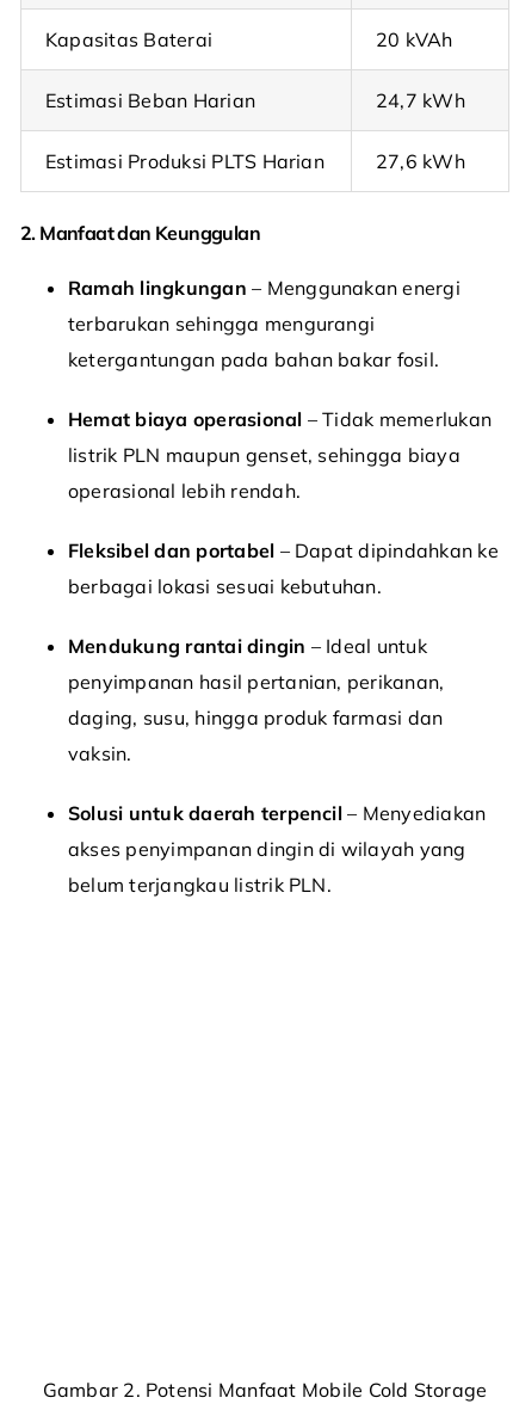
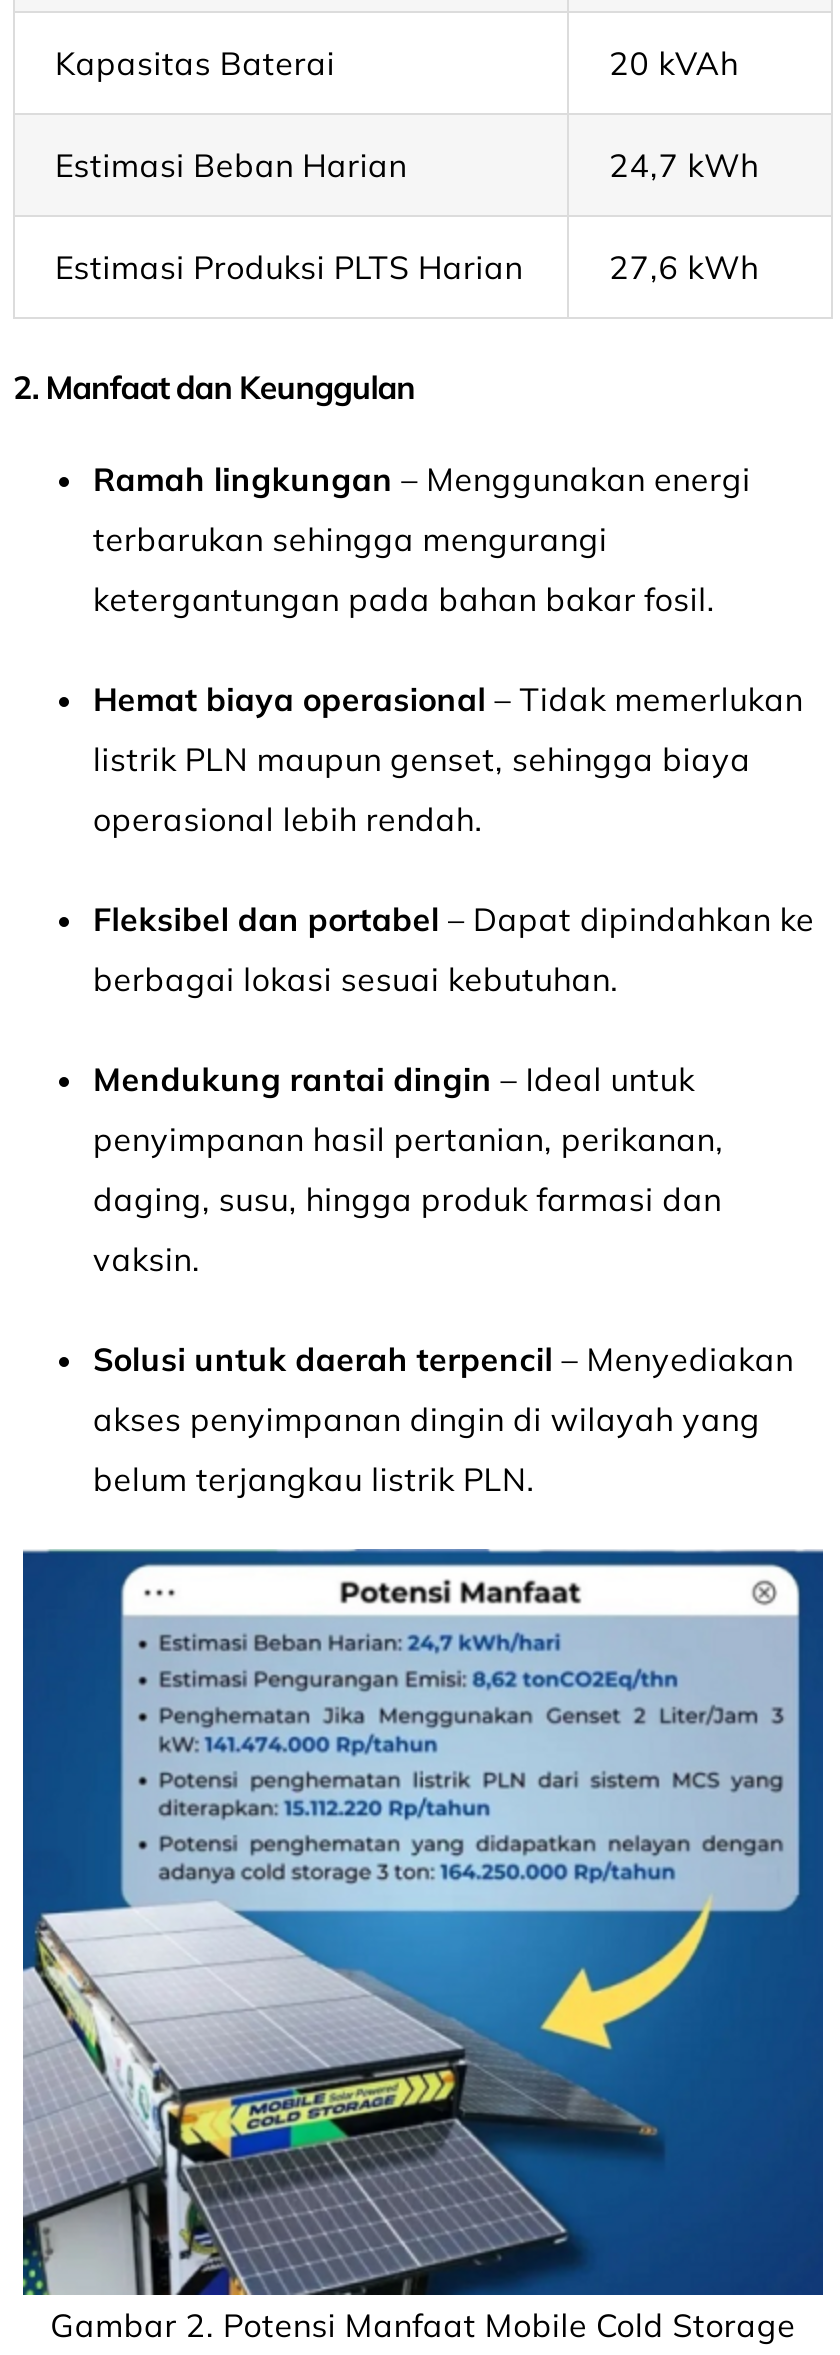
+ [image]
